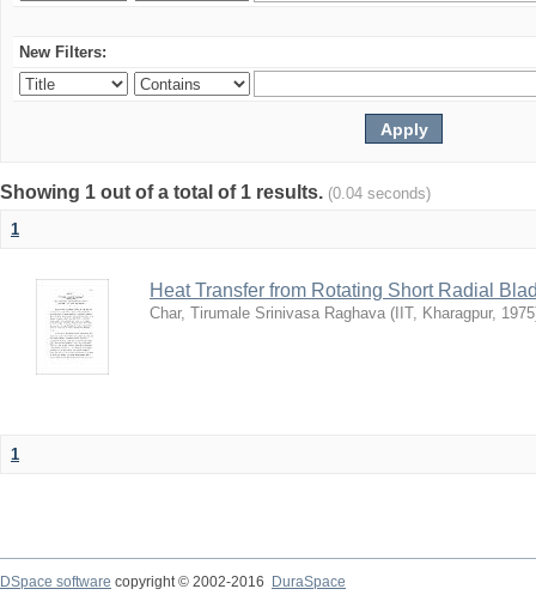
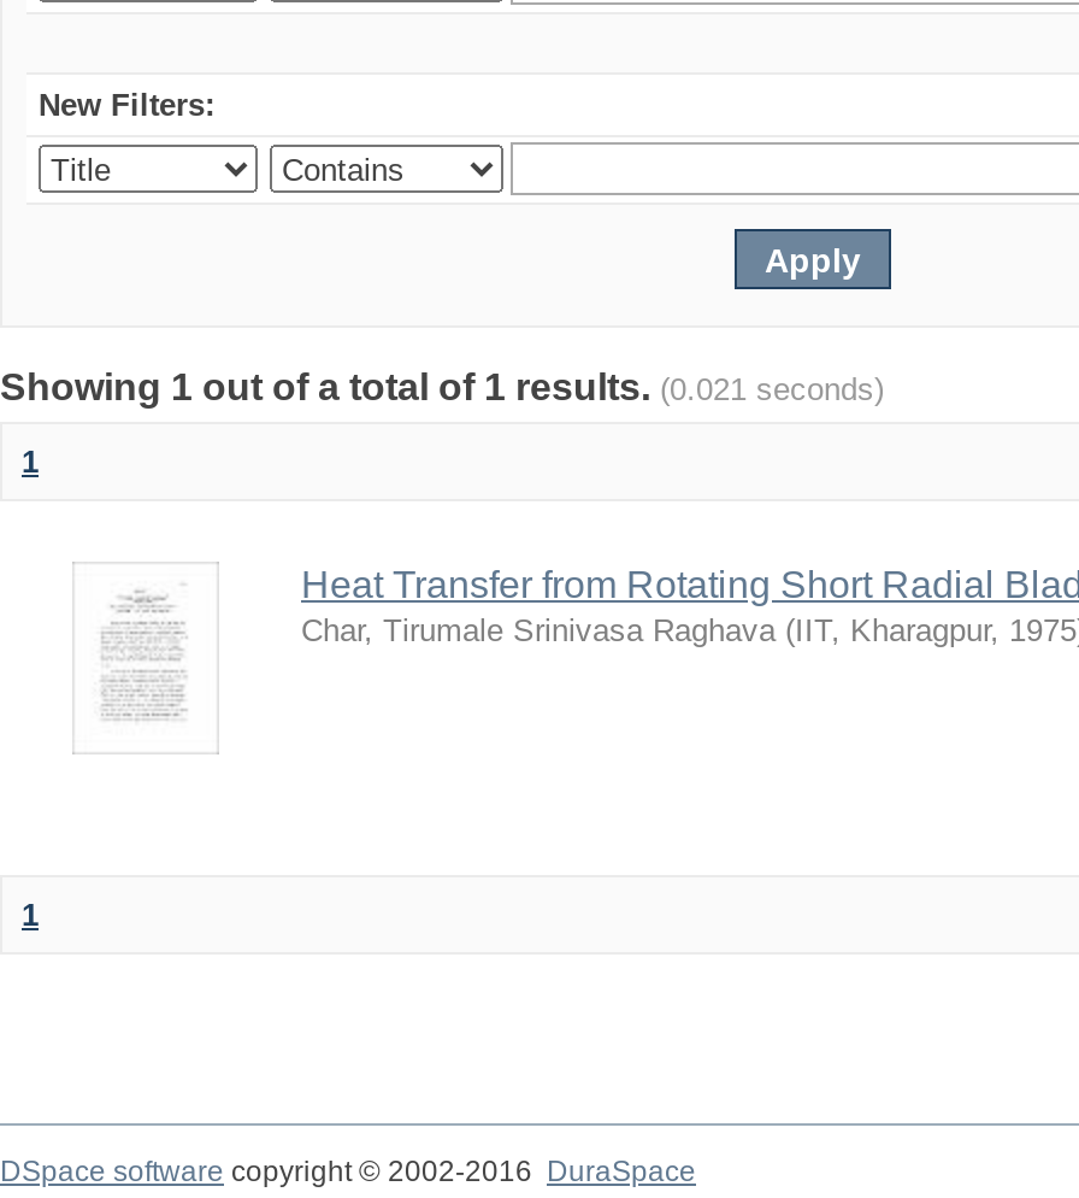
- Showing 1 out of a total of 1 results. (0.04 seconds)
+ Showing 1 out of a total of 1 results. (0.021 seconds)
